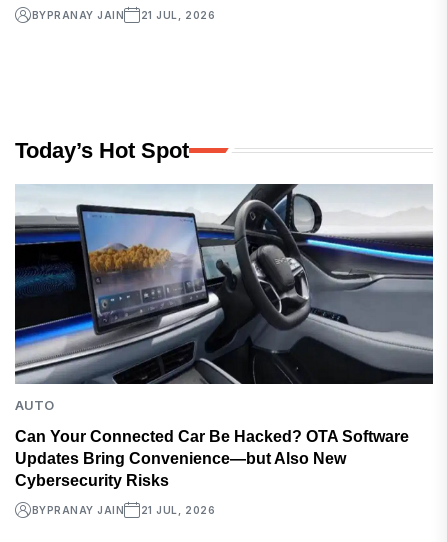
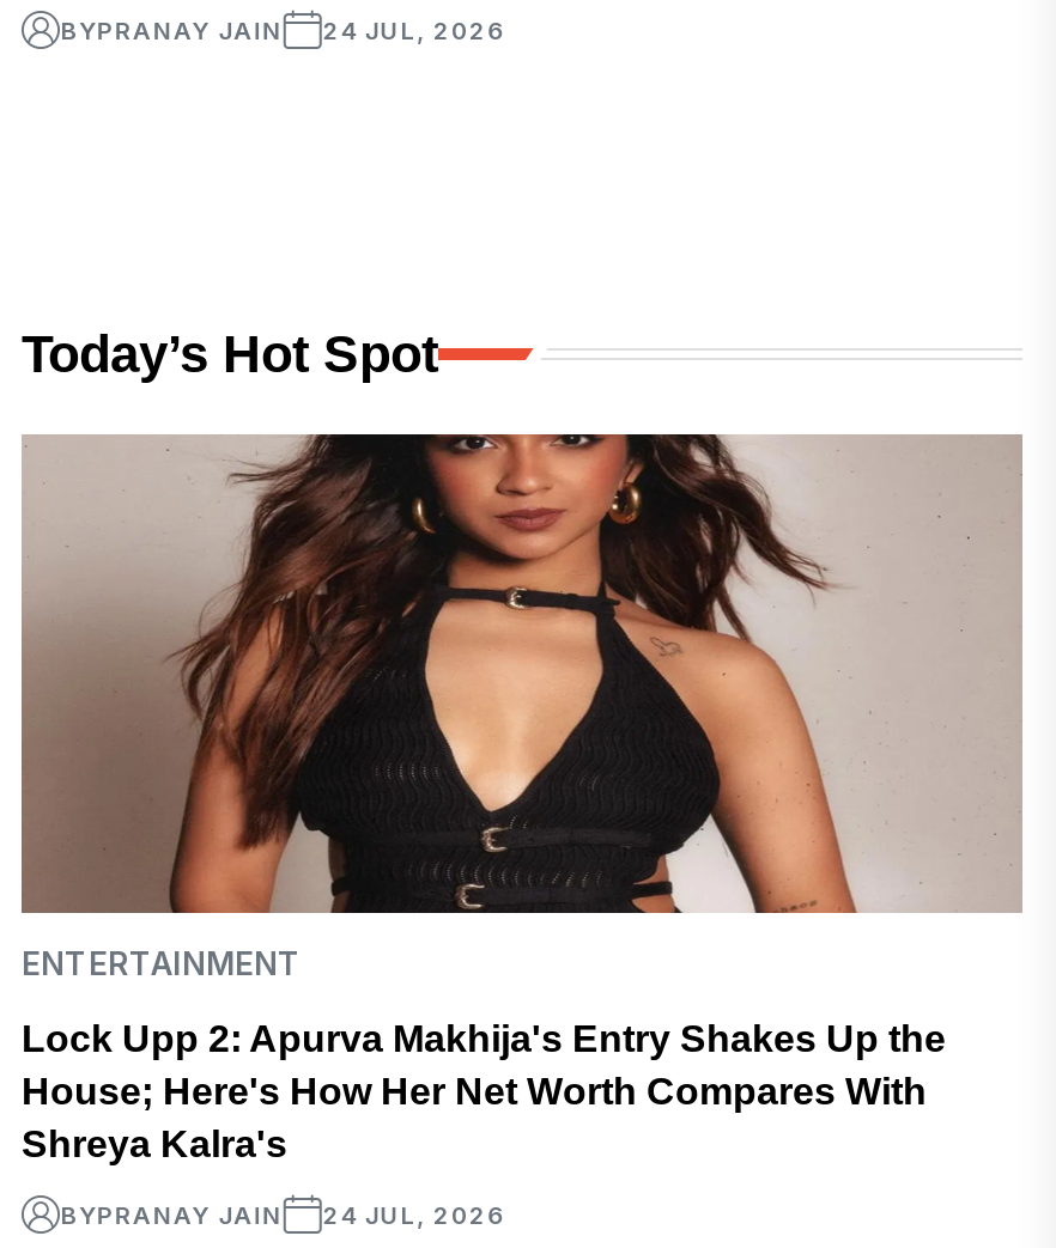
- BYPRANAY JAIN 21 JUL, 2026
+ BYPRANAY JAIN 24 JUL, 2026

- [image]
- AUTO
+ [image]
+ ENTERTAINMENT

- Can Your Connected Car Be Hacked? OTA Software
- Updates Bring Convenience—but Also New
- Cybersecurity Risks
+ Lock Upp 2: Apurva Makhija's Entry Shakes Up the
+ House; Here's How Her Net Worth Compares With
+ Shreya Kalra's

- BYPRANAY JAIN 21 JUL, 2026
+ BYPRANAY JAIN 24 JUL, 2026
